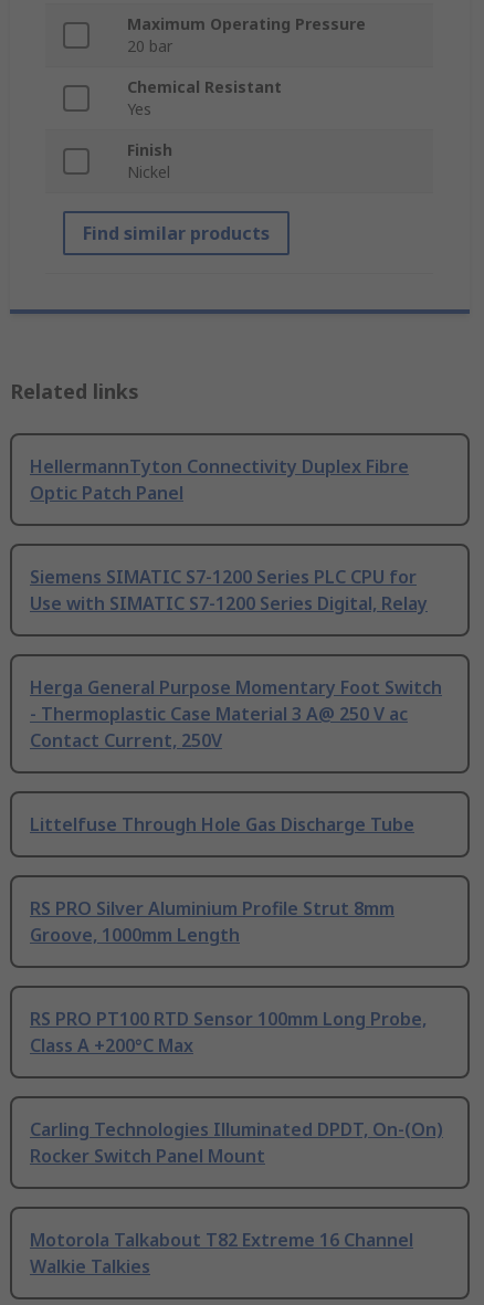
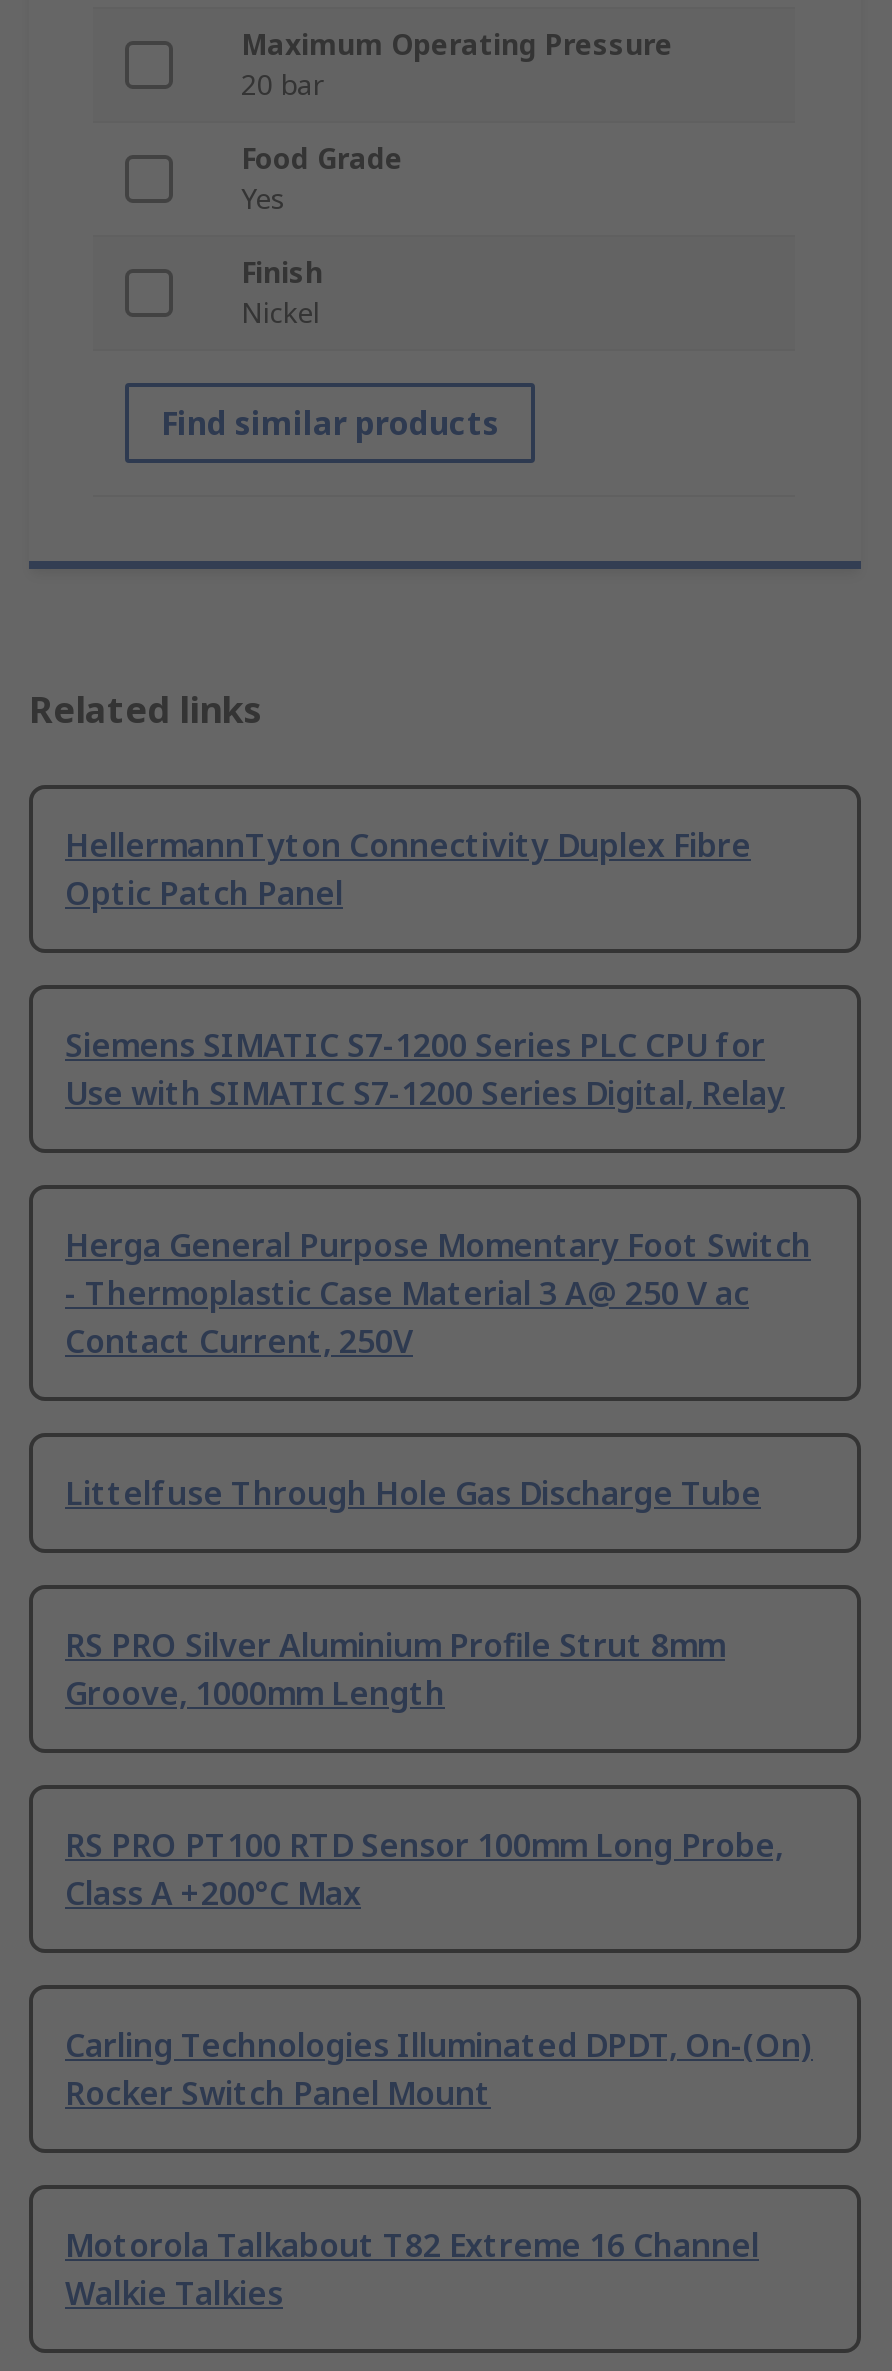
- Chemical Resistant
+ Food Grade
